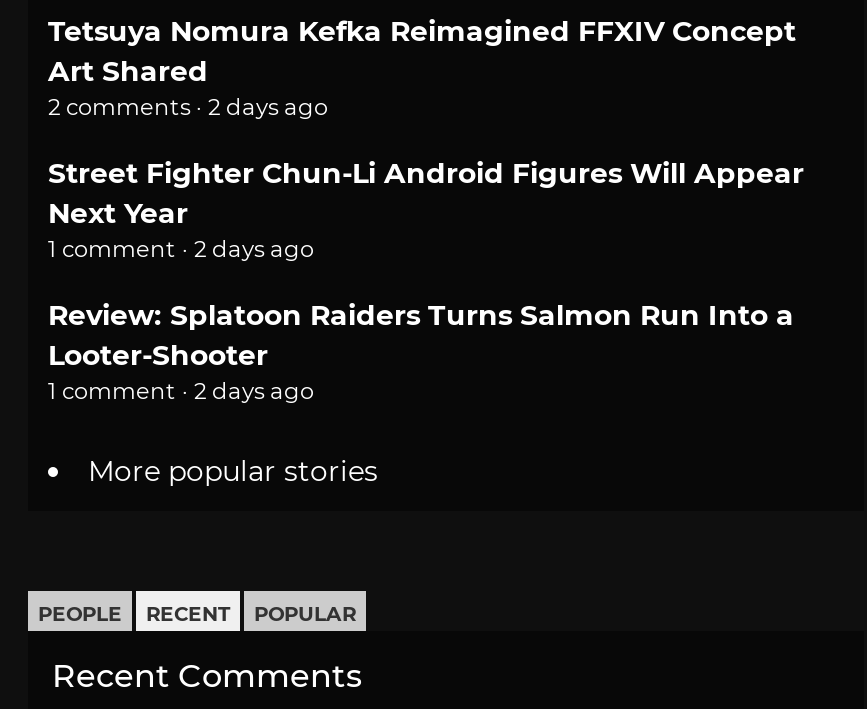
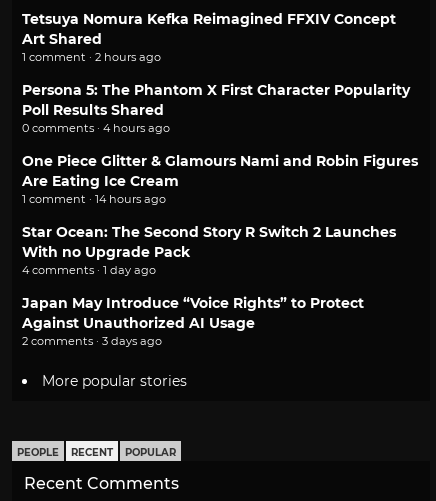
- 2 comments · 2 days ago
- Street Fighter Chun-Li Android Figures Will Appear
- Next Year
- 1 comment · 2 days ago
- Review: Splatoon Raiders Turns Salmon Run Into a
- Looter-Shooter
- 1 comment · 2 days ago
+ 1 comment · 2 hours ago
+ Persona 5: The Phantom X First Character Popularity
+ Poll Results Shared
+ 0 comments · 4 hours ago
+ One Piece Glitter & Glamours Nami and Robin Figures
+ Are Eating Ice Cream
+ 1 comment · 14 hours ago
+ Star Ocean: The Second Story R Switch 2 Launches
+ With no Upgrade Pack
+ 4 comments · 1 day ago
+ Japan May Introduce “Voice Rights” to Protect
+ Against Unauthorized AI Usage
+ 2 comments · 3 days ago
